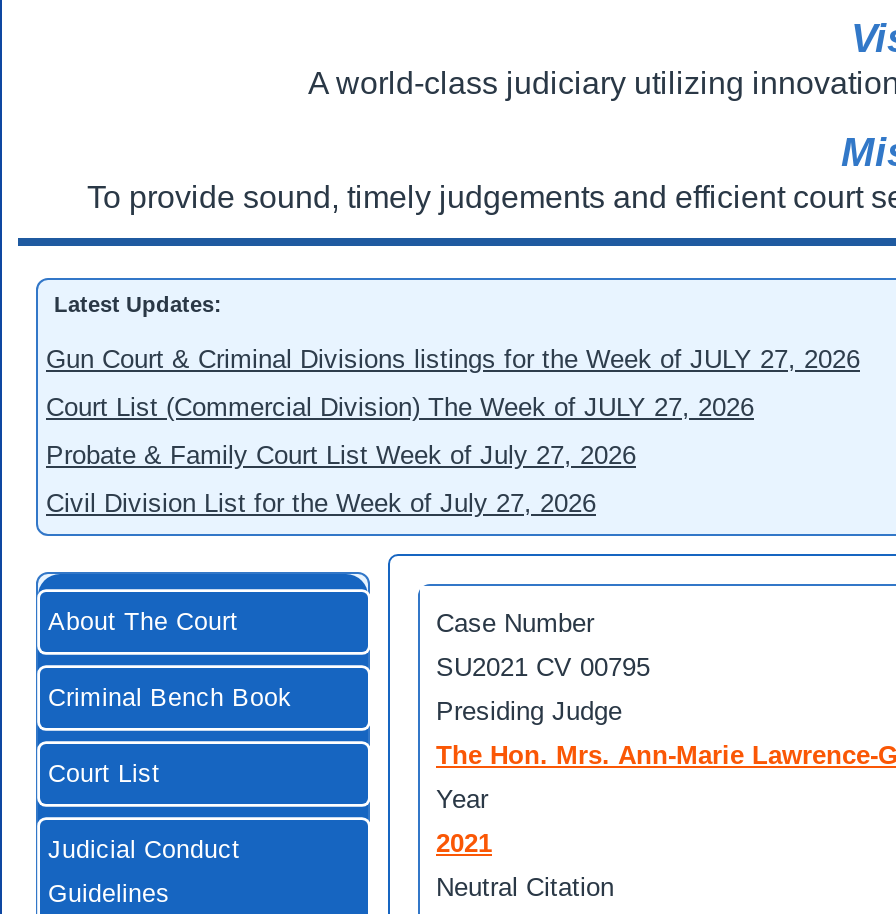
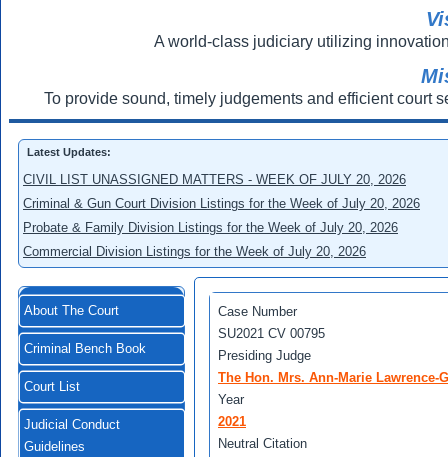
- Gun Court & Criminal Divisions listings for the Week of JULY 27, 2026
+ CIVIL LIST UNASSIGNED MATTERS - WEEK OF JULY 20, 2026

- Court List (Commercial Division) The Week of JULY 27, 2026
+ Criminal & Gun Court Division Listings for the Week of July 20, 2026

- Probate & Family Court List Week of July 27, 2026
+ Probate & Family Division Listings for the Week of July 20, 2026

- Civil Division List for the Week of July 27, 2026
+ Commercial Division Listings for the Week of July 20, 2026
